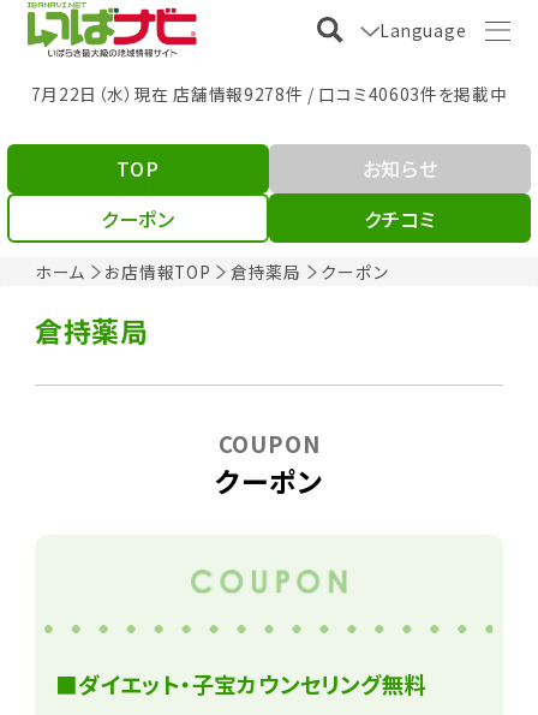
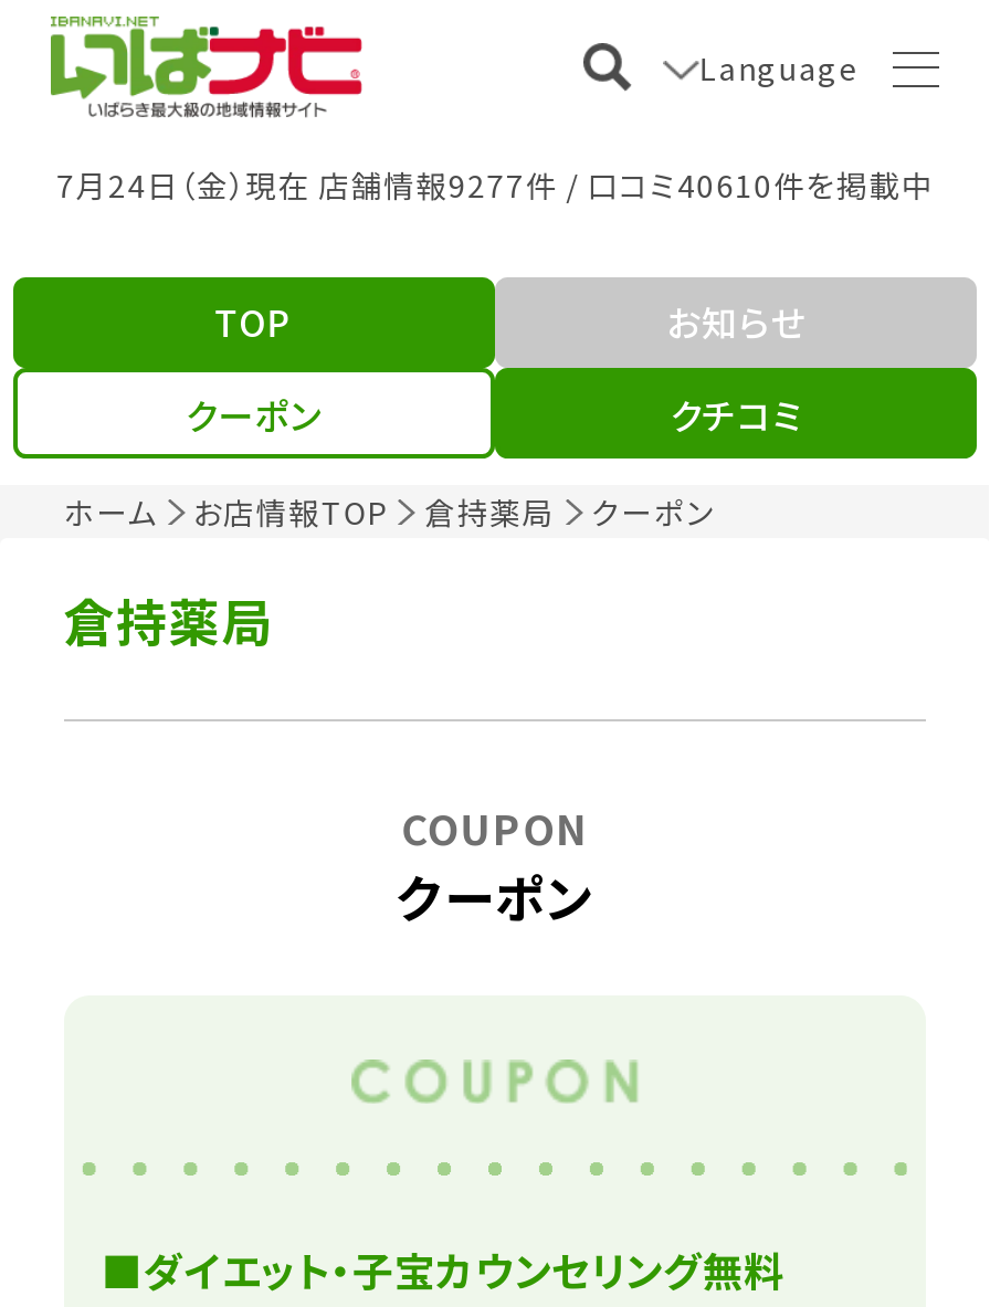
- 7月22日（水）現在 店舗情報9278件 / 口コミ40603件を掲載中
+ 7月24日（金）現在 店舗情報9277件 / 口コミ40610件を掲載中
